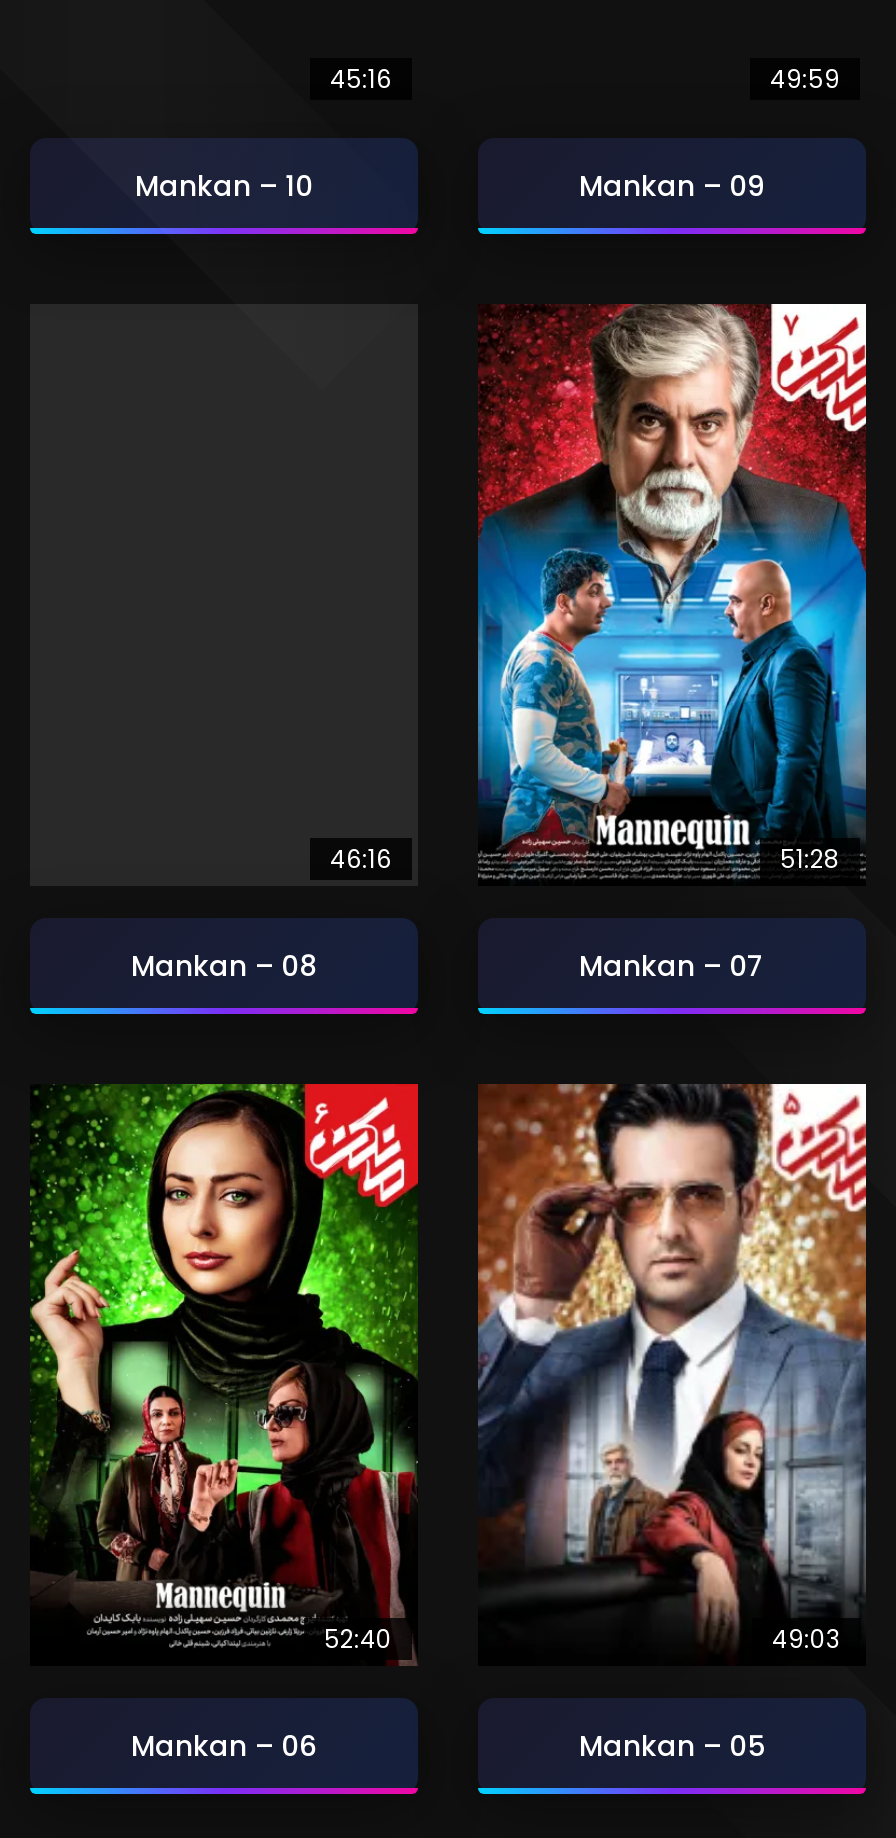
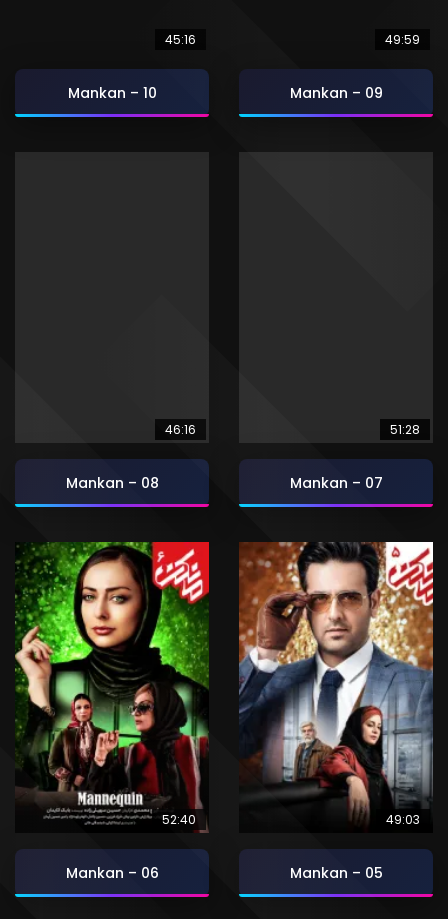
- [image]
